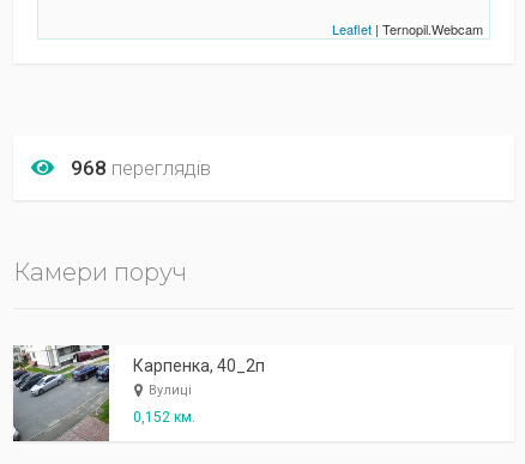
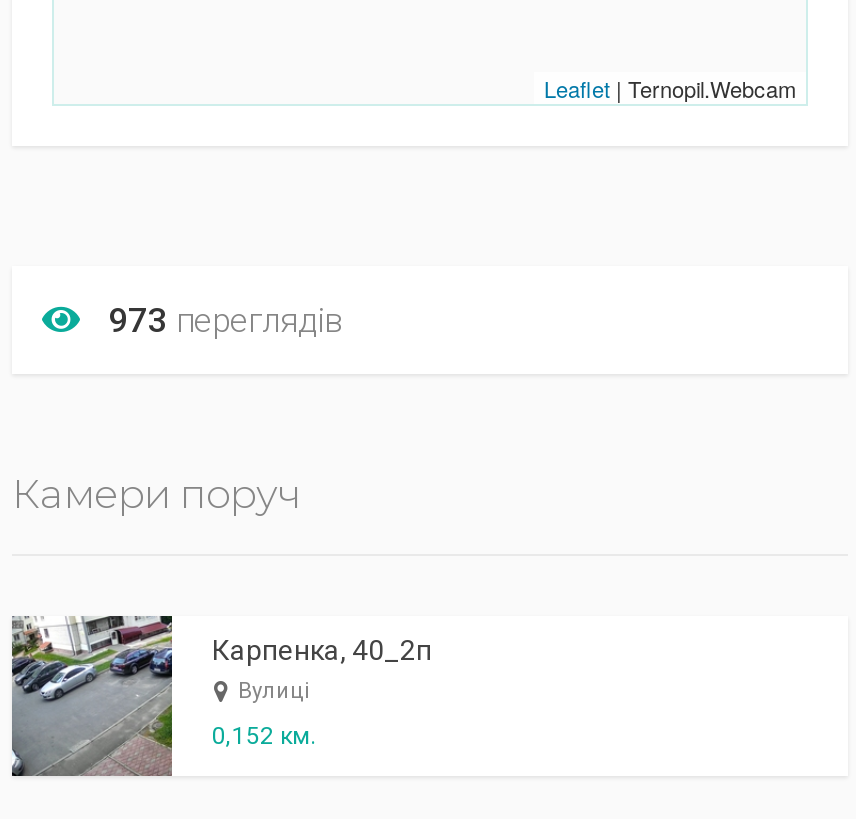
- 968 переглядів
+ 973 переглядів
